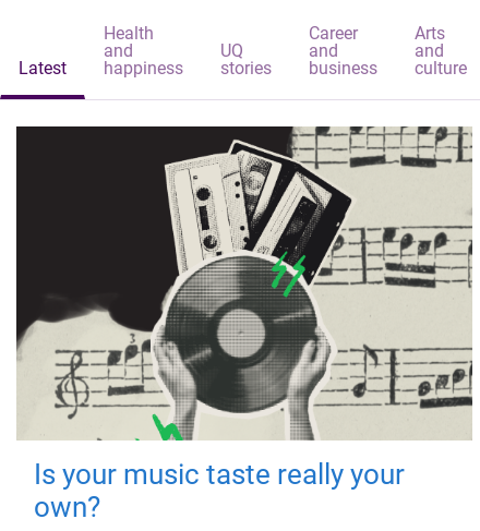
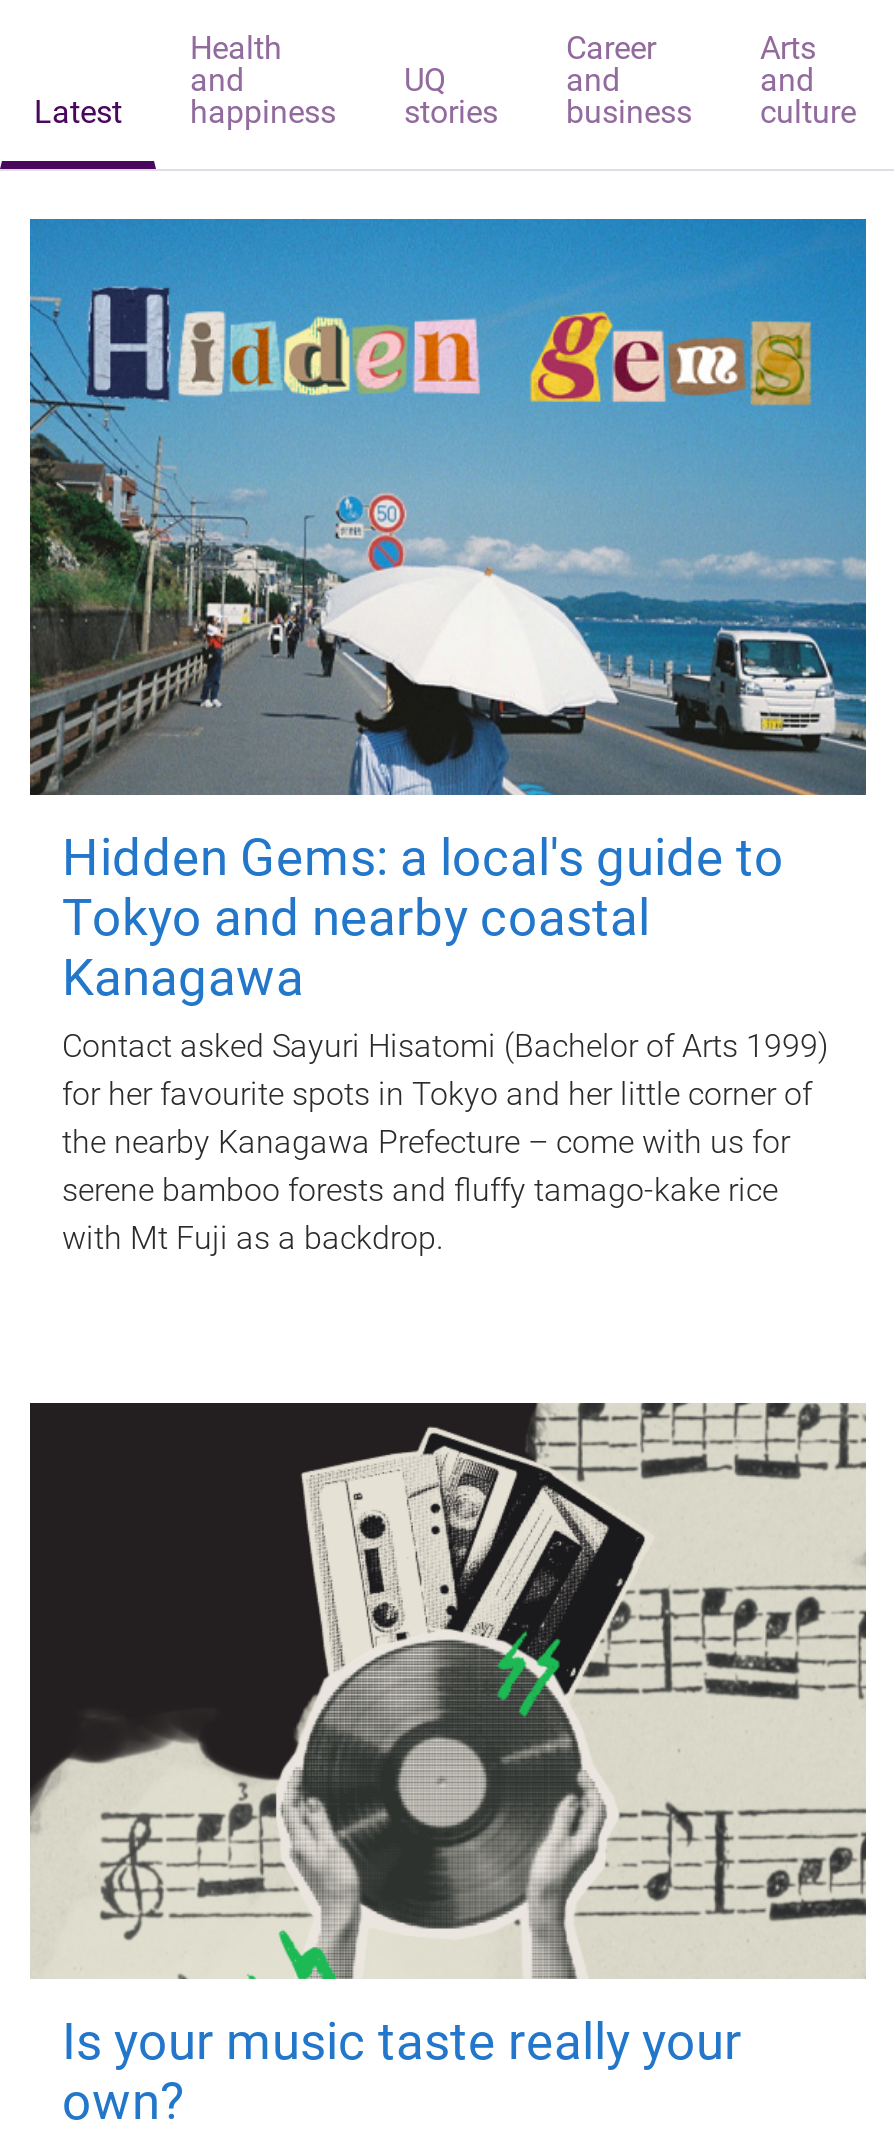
+ [image]
+ Hidden Gems: a local's guide to
+ Tokyo and nearby coastal
+ Kanagawa
+ Contact asked Sayuri Hisatomi (Bachelor of Arts 1999)
+ for her favourite spots in Tokyo and her little corner of
+ the nearby Kanagawa Prefecture – come with us for
+ serene bamboo forests and fluffy tamago-kake rice
+ with Mt Fuji as a backdrop.
